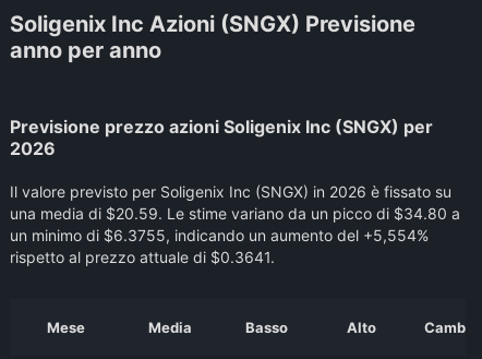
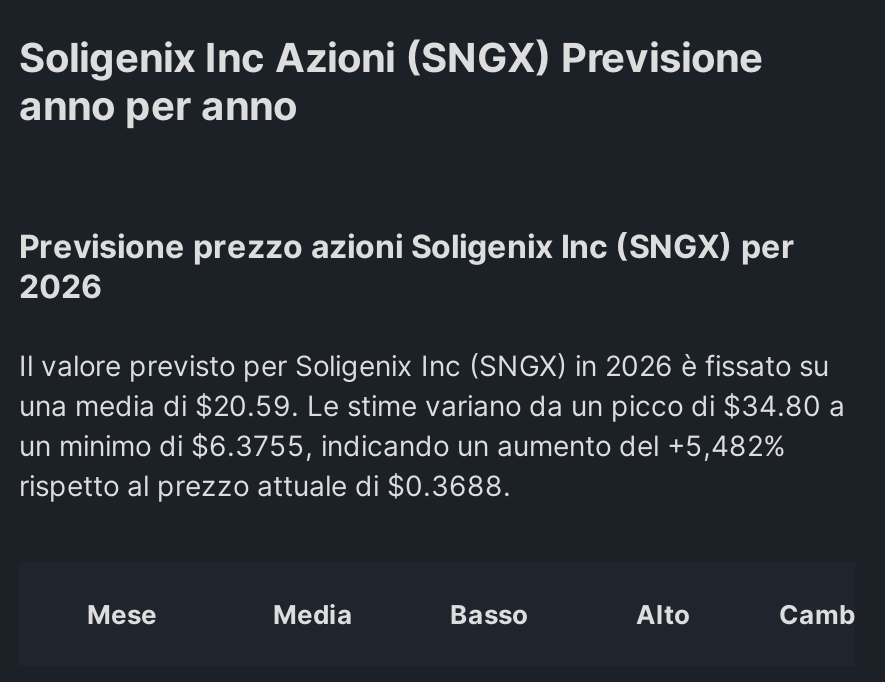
- un minimo di $6.3755, indicando un aumento del +5,554%
+ un minimo di $6.3755, indicando un aumento del +5,482%

- rispetto al prezzo attuale di $0.3641.
+ rispetto al prezzo attuale di $0.3688.
